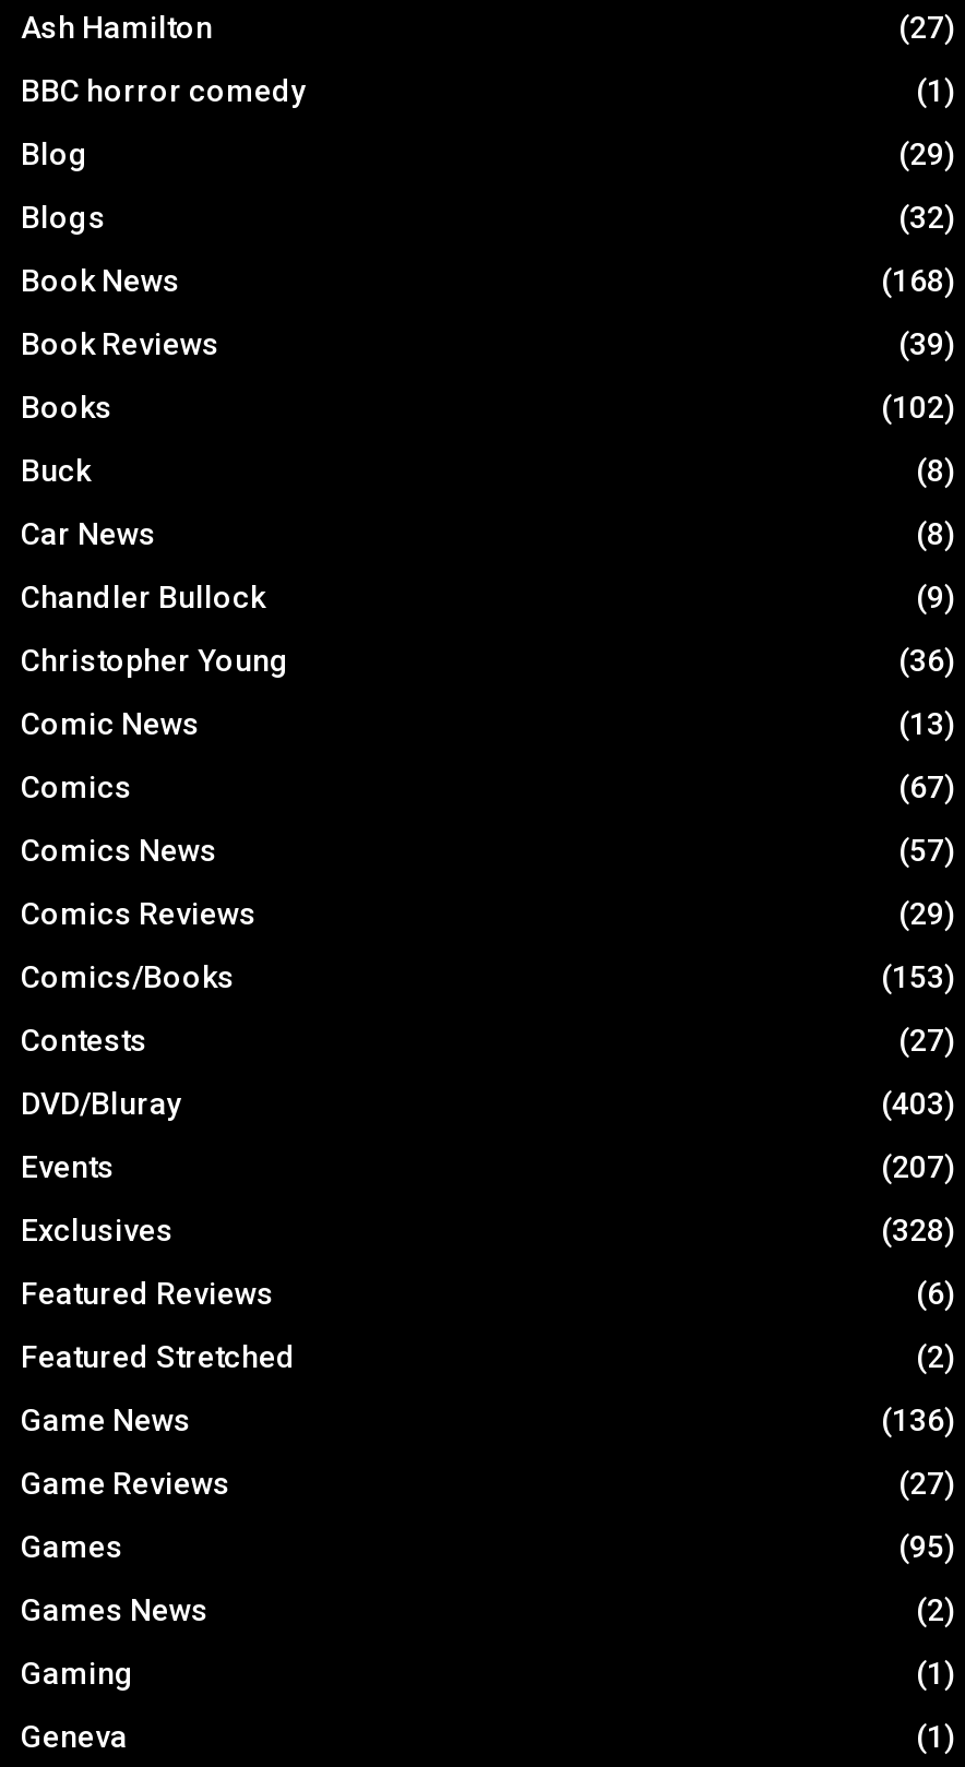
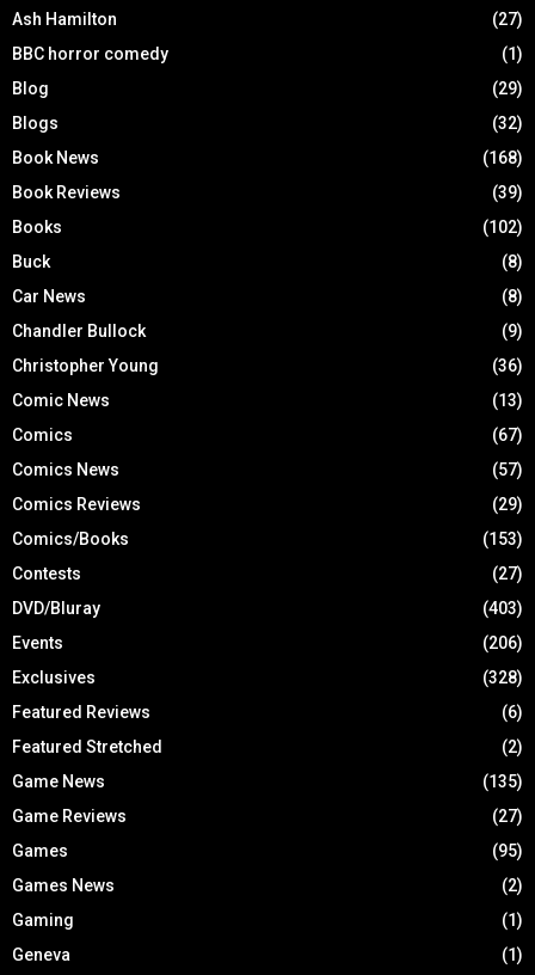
- (207)
+ (206)

- (136)
+ (135)
